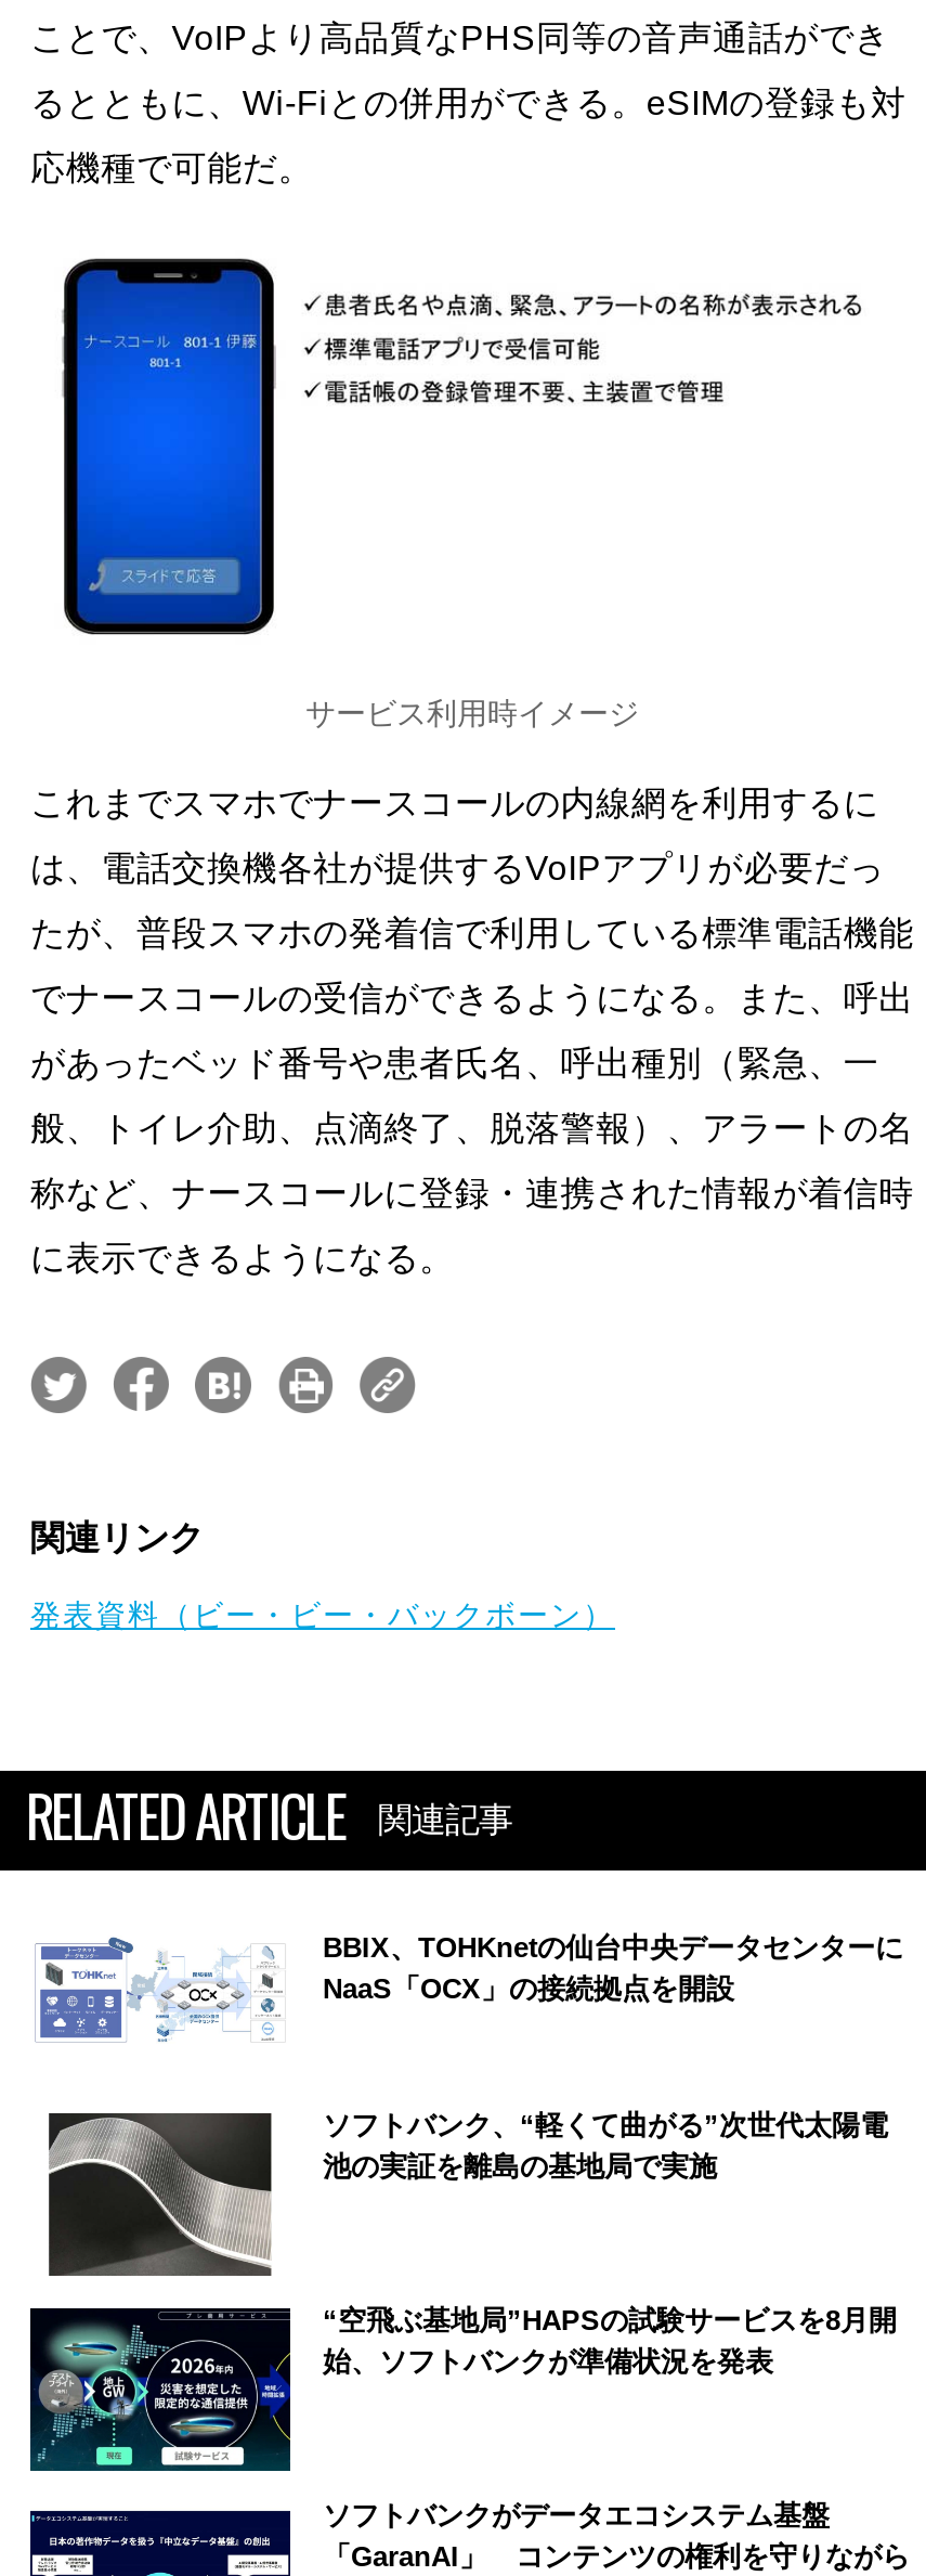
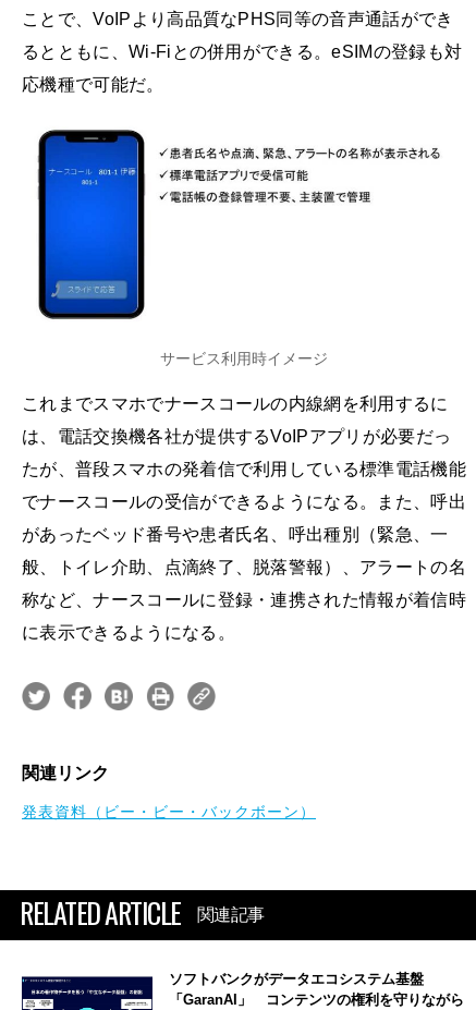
- [image]
- BBIX、TOHKnetの仙台中央データセンターに
- NaaS「OCX」の接続拠点を開設

- [image]
- ソフトバンク、“軽くて曲がる”次世代太陽電
- 池の実証を離島の基地局で実施

- [image]
- “空飛ぶ基地局”HAPSの試験サービスを8月開
- 始、ソフトバンクが準備状況を発表
